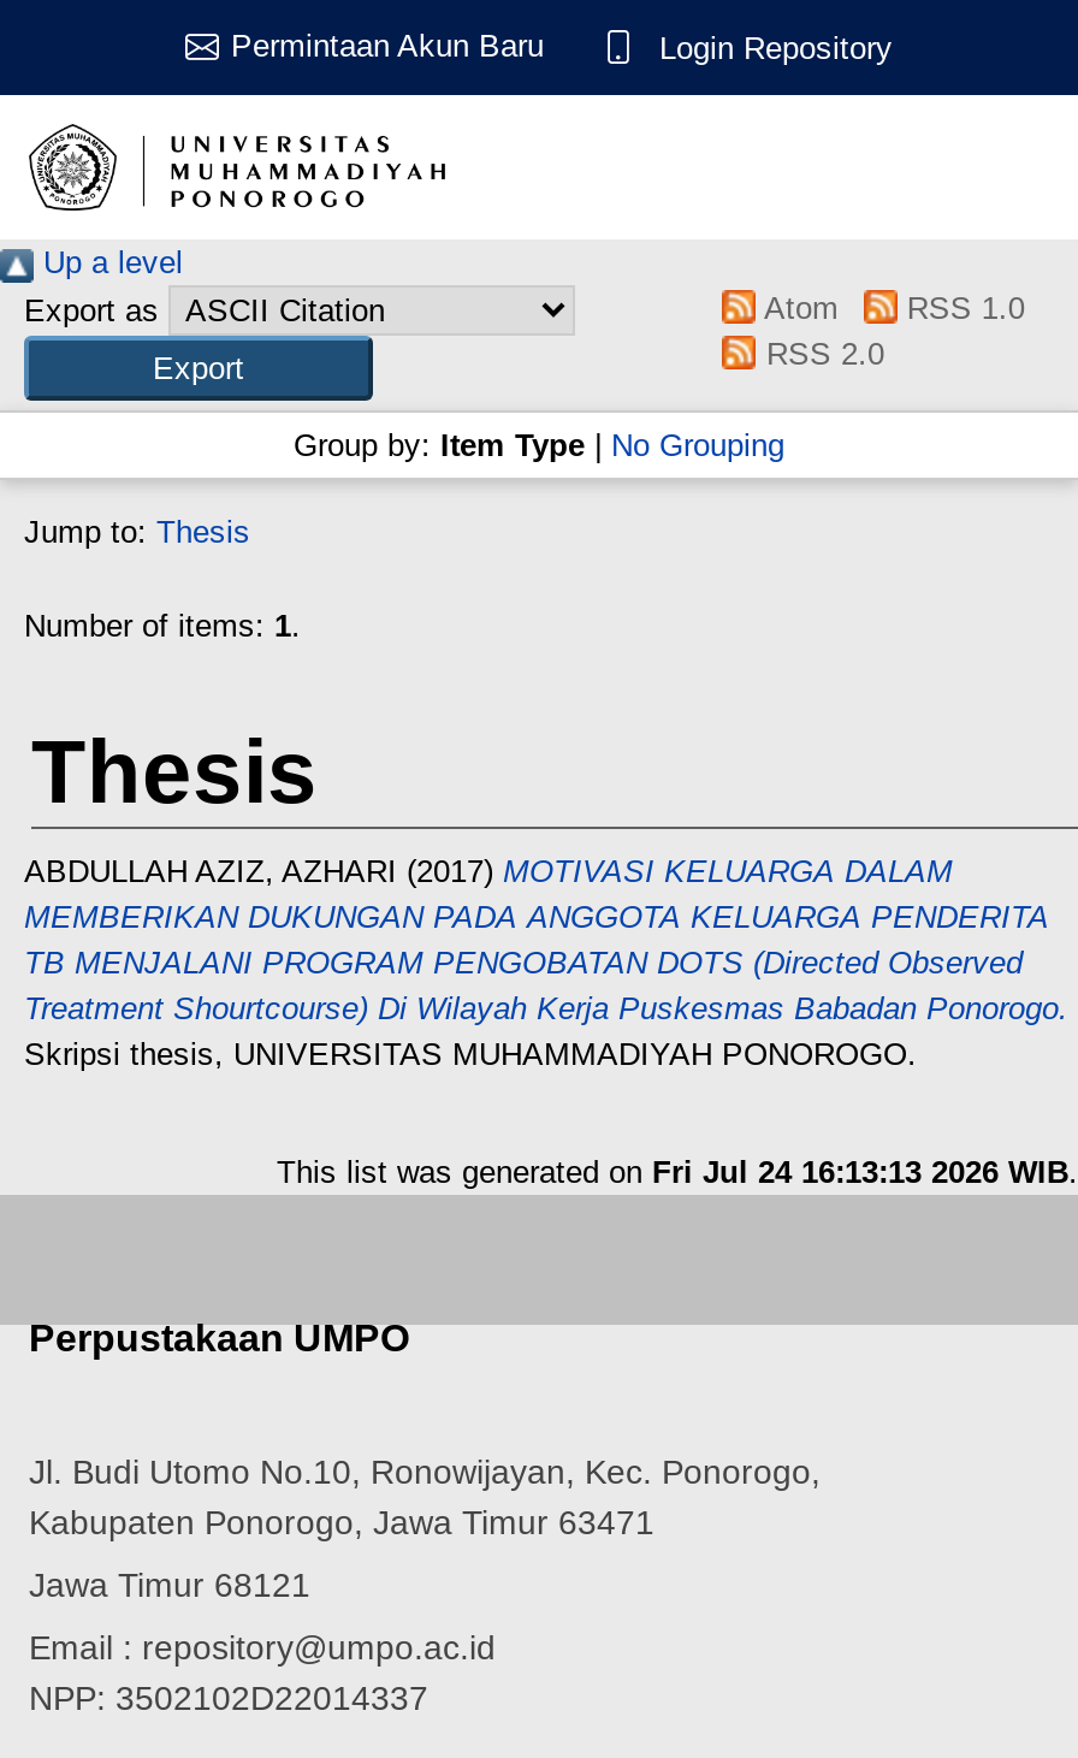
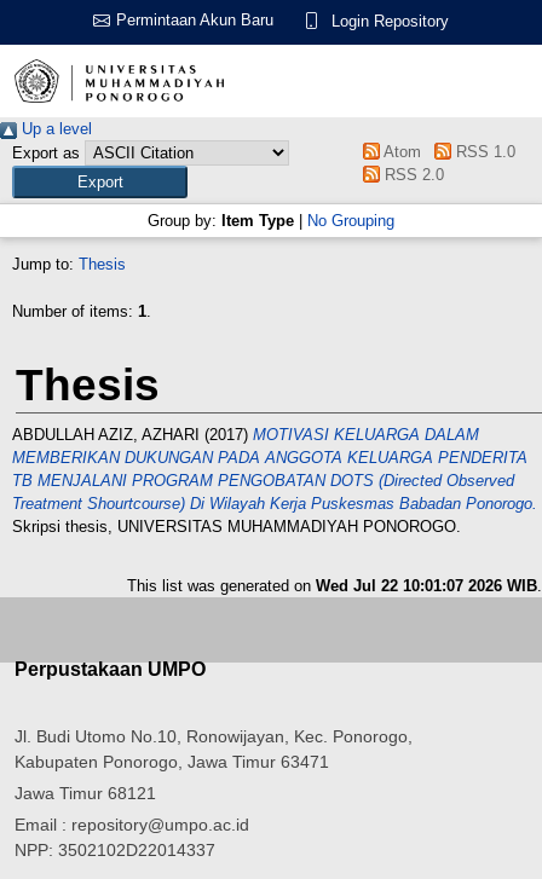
- This list was generated on Fri Jul 24 16:13:13 2026 WIB.
+ This list was generated on Wed Jul 22 10:01:07 2026 WIB.
